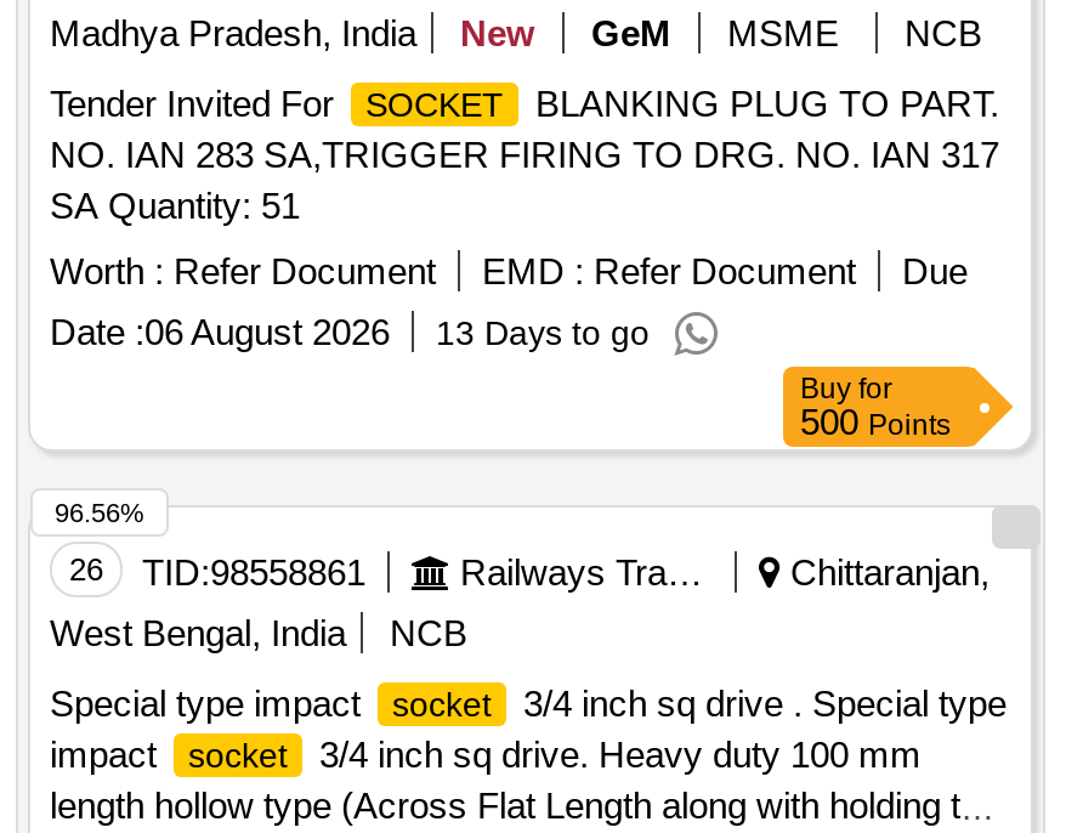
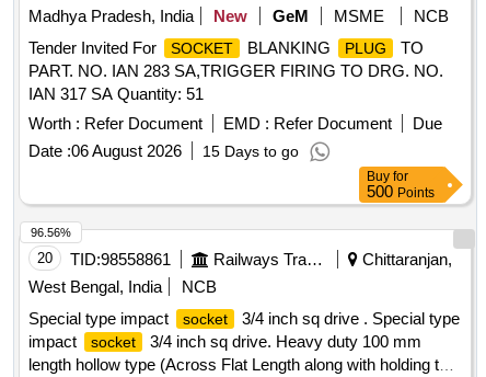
- Date : 06 August 2026 13 Days to go
+ Date : 06 August 2026 15 Days to go

- 26 TID:98558861
+ 20 TID:98558861
